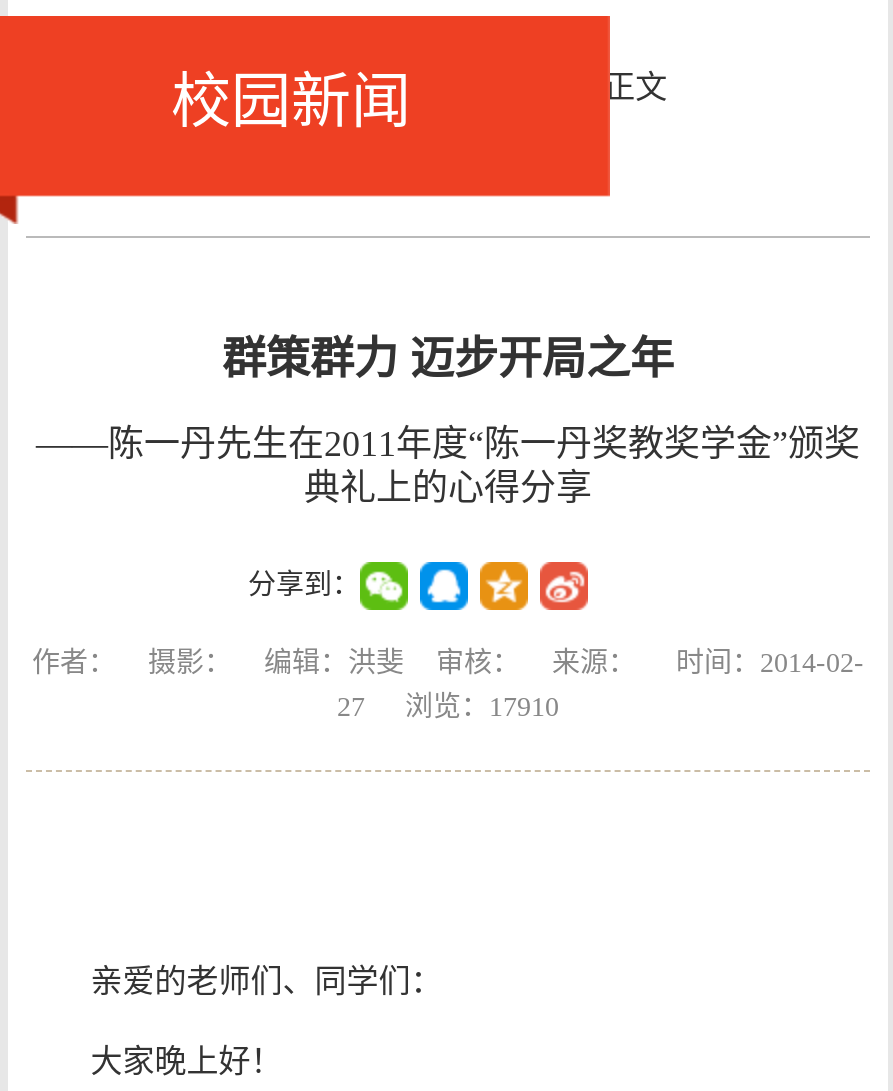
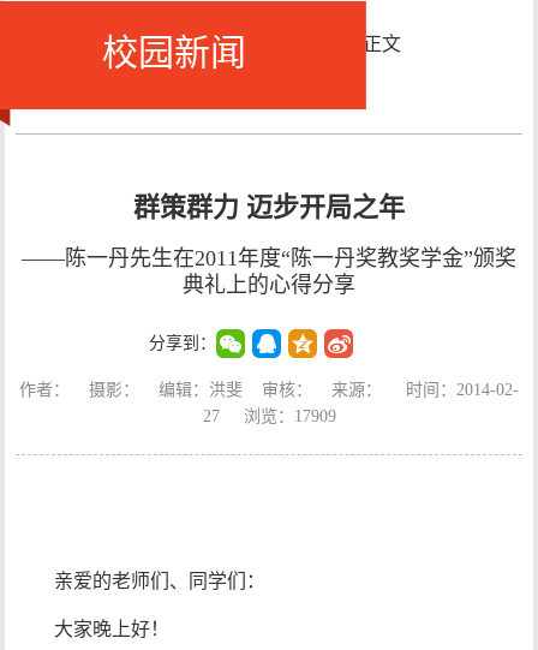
- 27 浏览：17910
+ 27 浏览：17909
